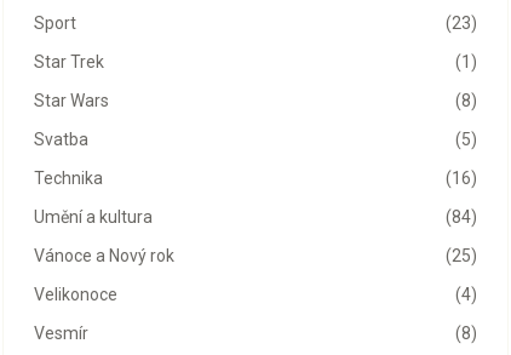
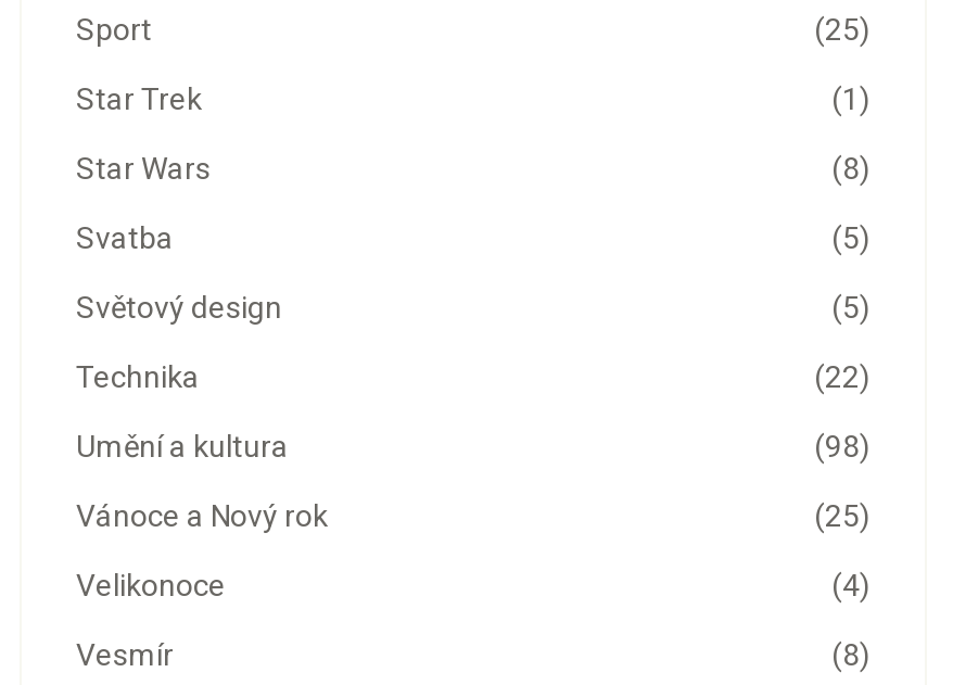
- (23)
+ (25)

- (16)
+ (5)
+ Světový design
+ (22)

- (84)
+ (98)
